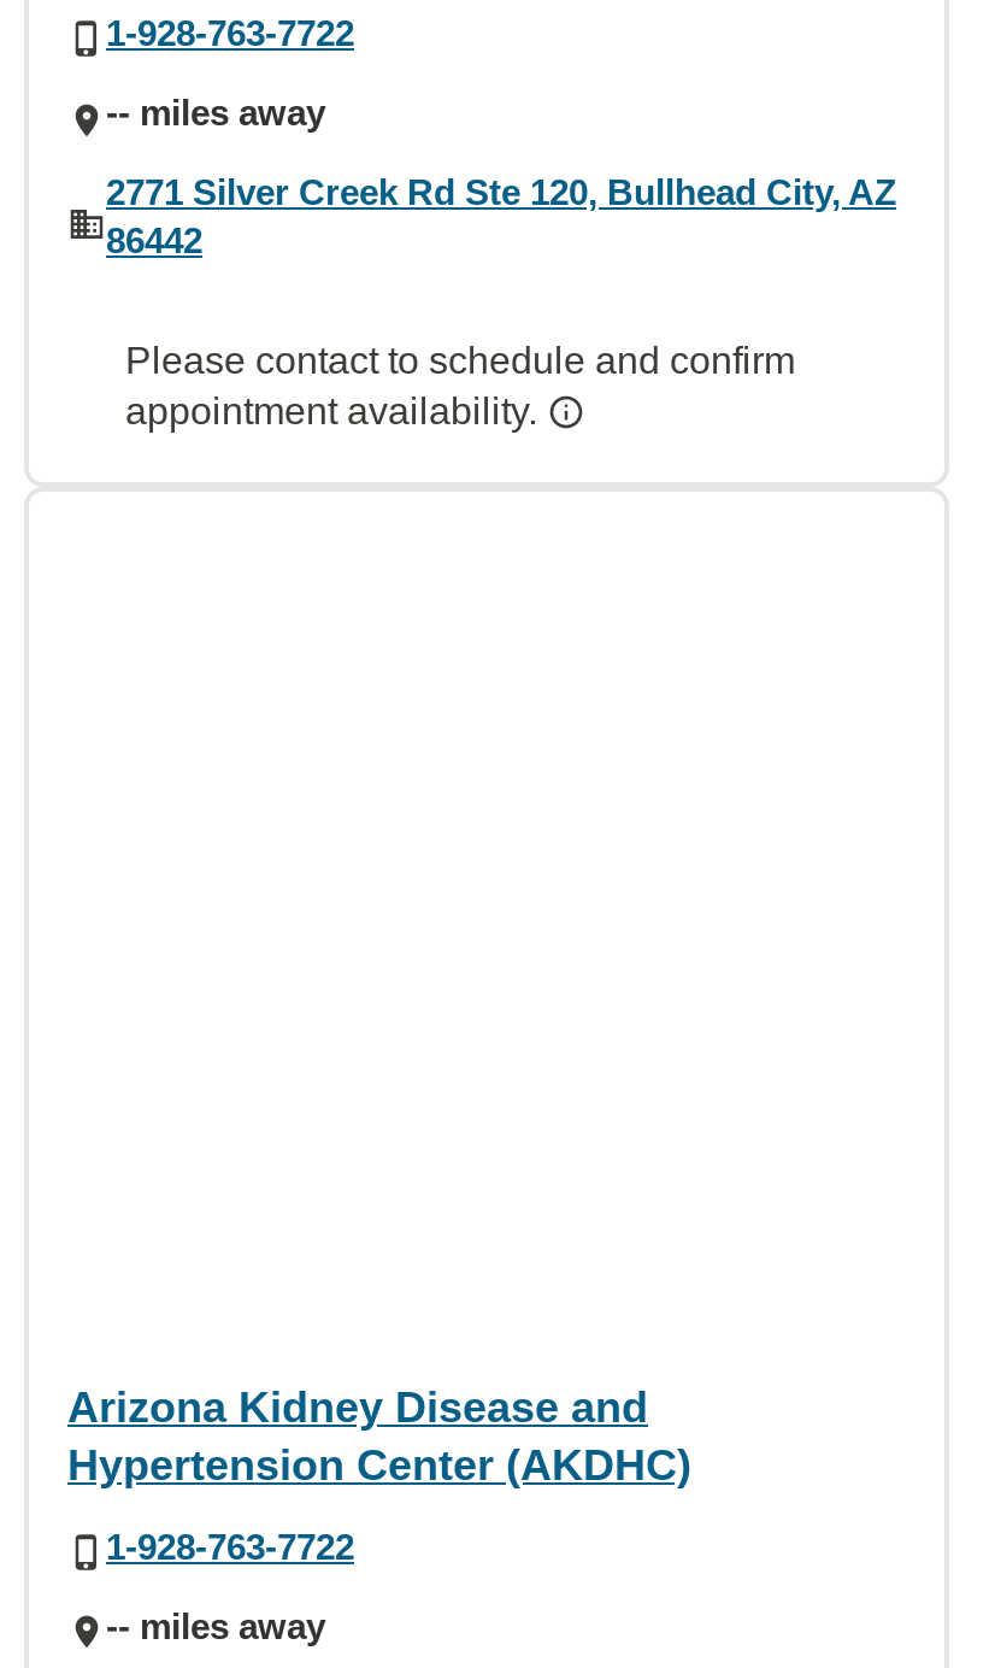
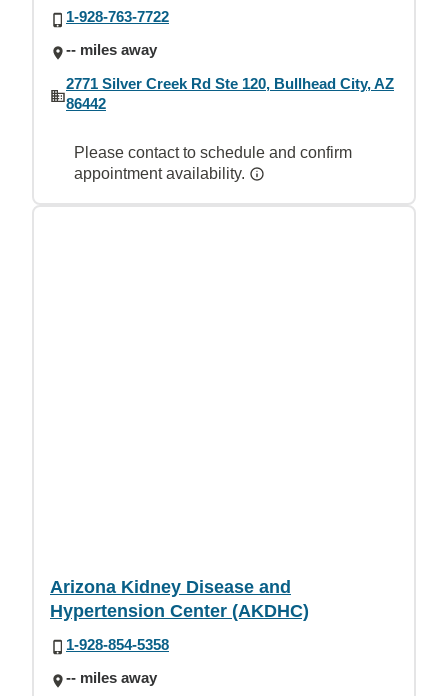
- 1-928-763-7722
+ 1-928-854-5358
